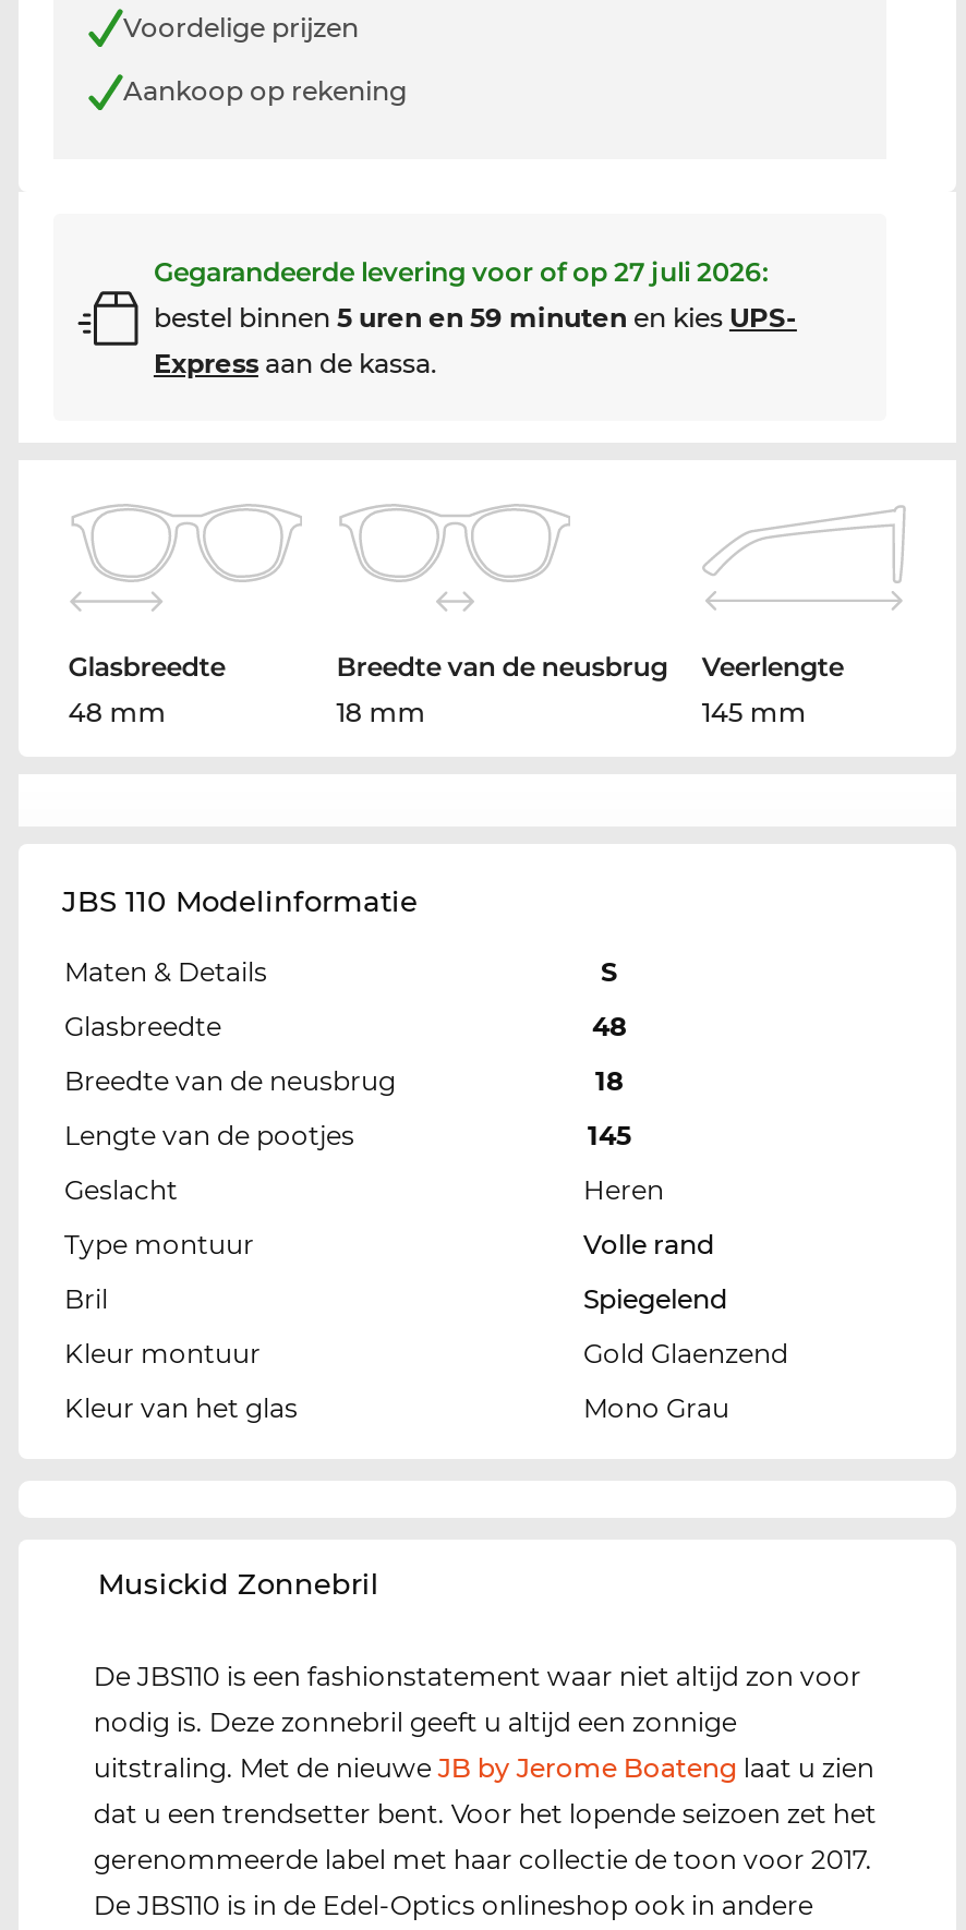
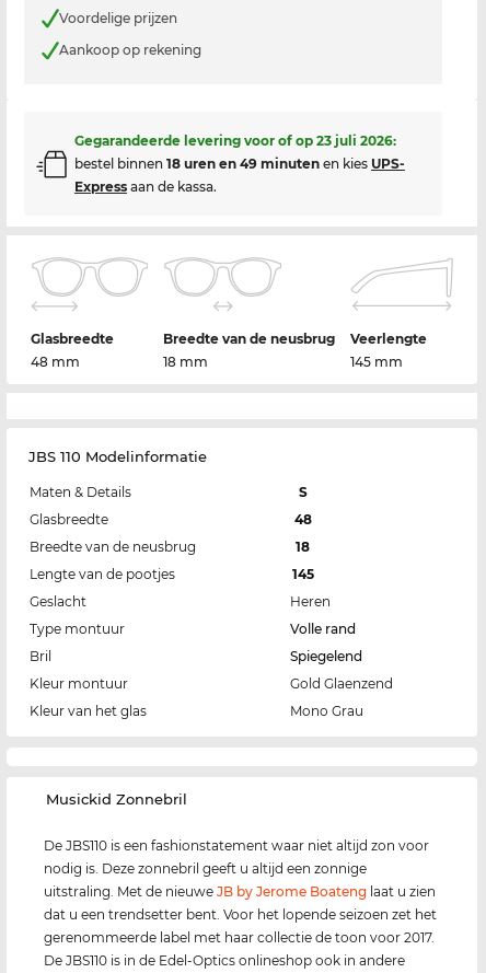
- Gegarandeerde levering voor of op 27 juli 2026:
+ Gegarandeerde levering voor of op 23 juli 2026:

- bestel binnen 5 uren en 59 minuten en kies UPS-
+ bestel binnen 18 uren en 49 minuten en kies UPS-
